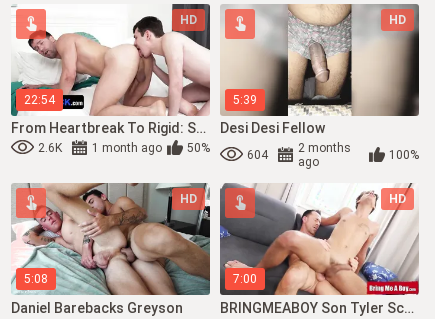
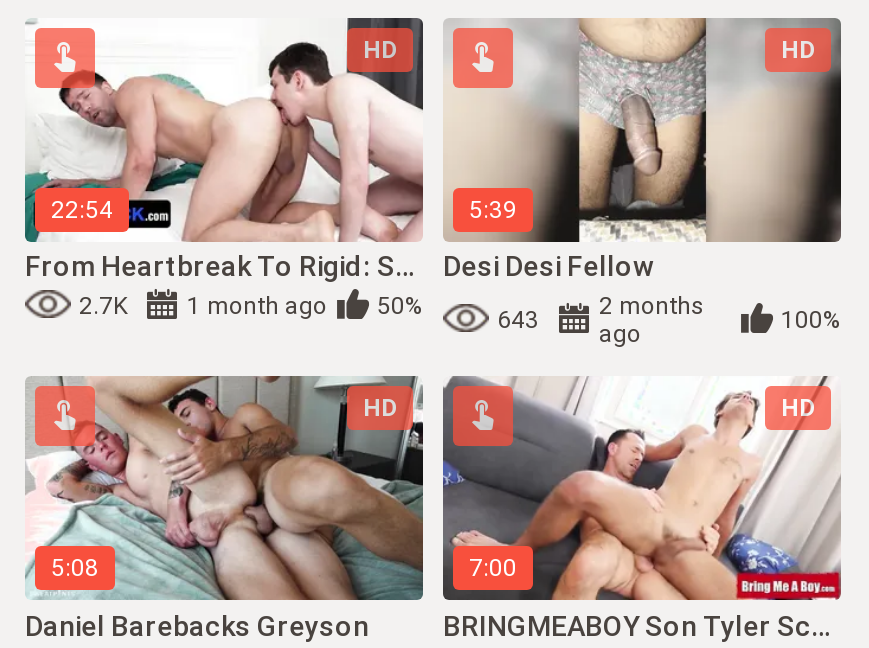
- 2.6K
+ 2.7K

- 604
+ 643
